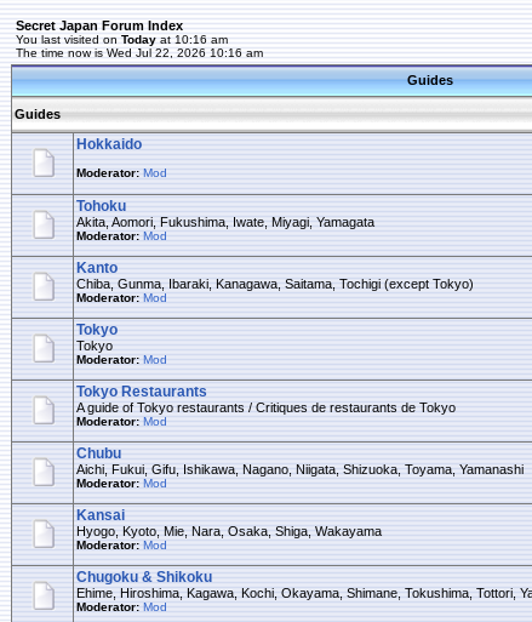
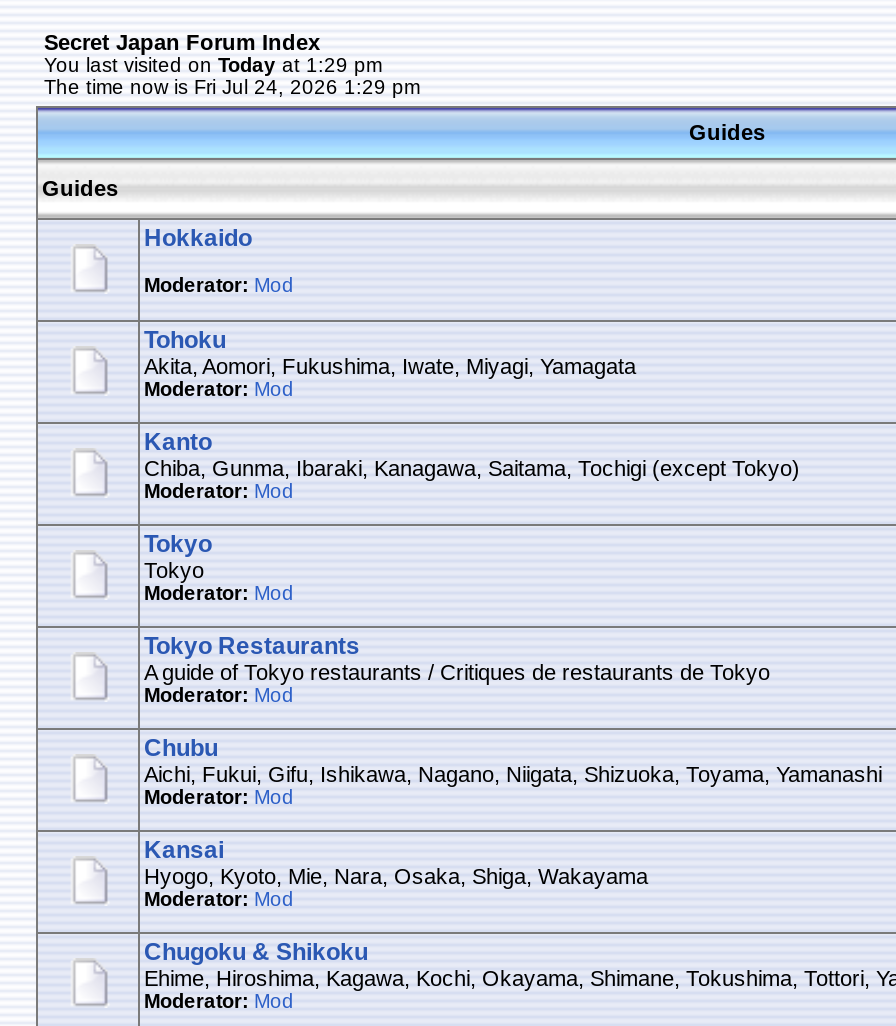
- You last visited on Today at 10:16 am
+ You last visited on Today at 1:29 pm

- The time now is Wed Jul 22, 2026 10:16 am
+ The time now is Fri Jul 24, 2026 1:29 pm
